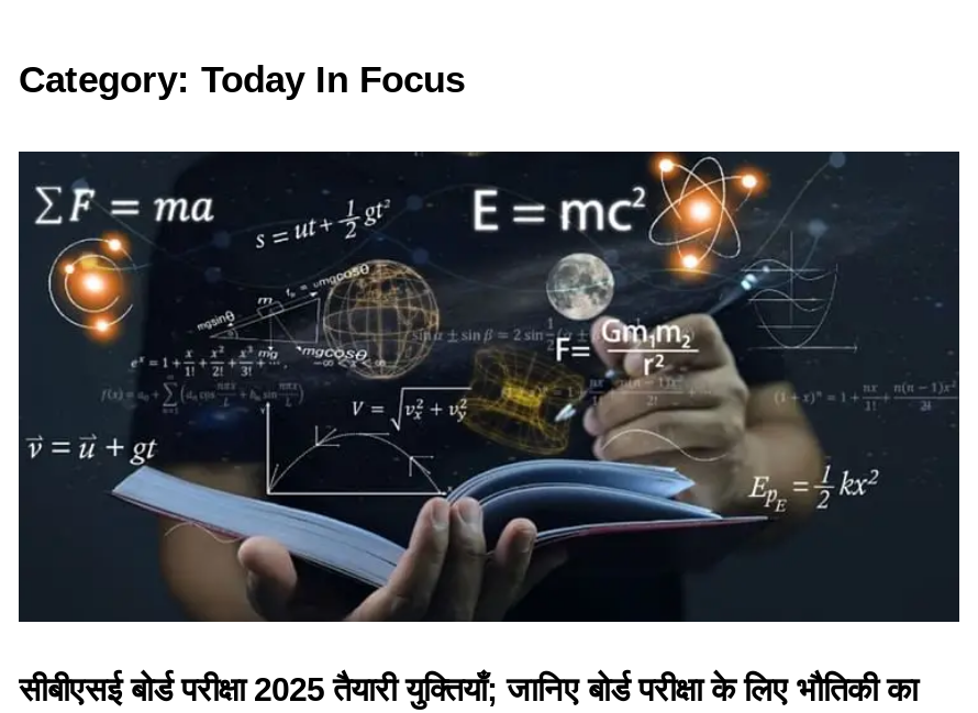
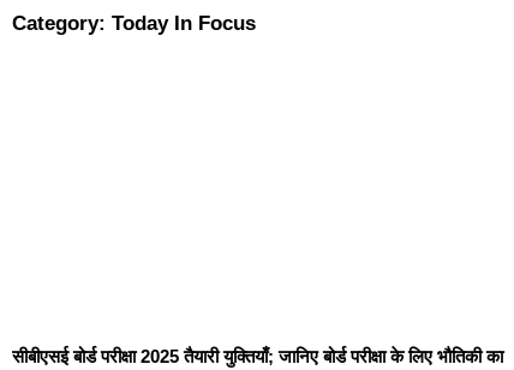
- [image]
